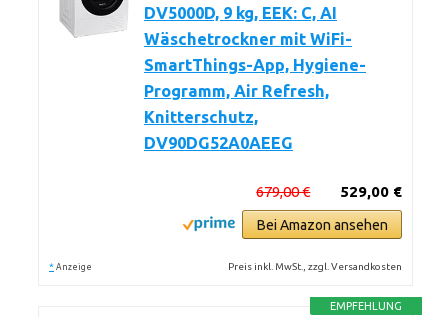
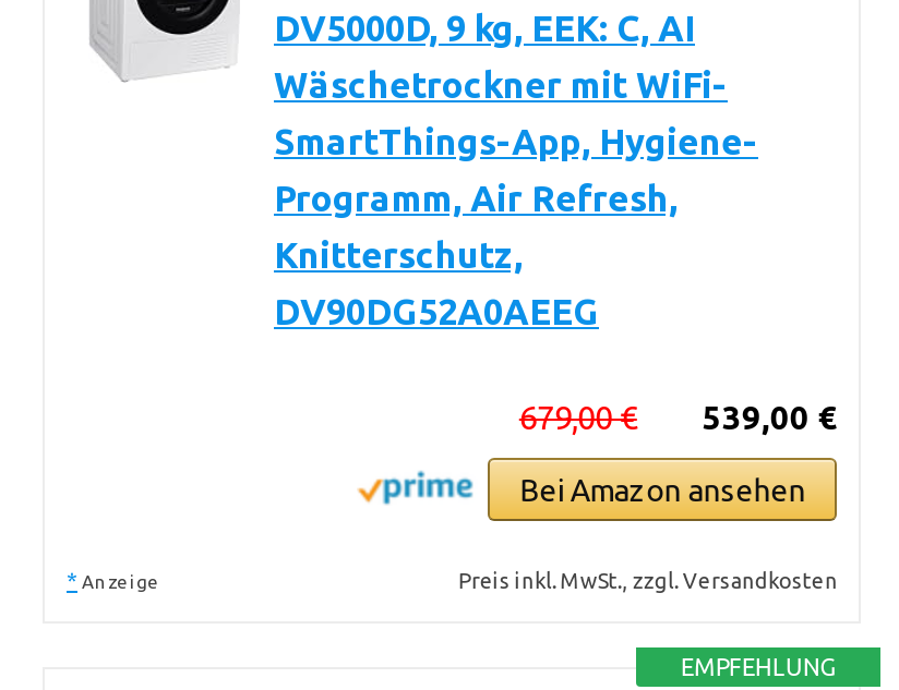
- 679,00 € 529,00 €
+ 679,00 € 539,00 €
